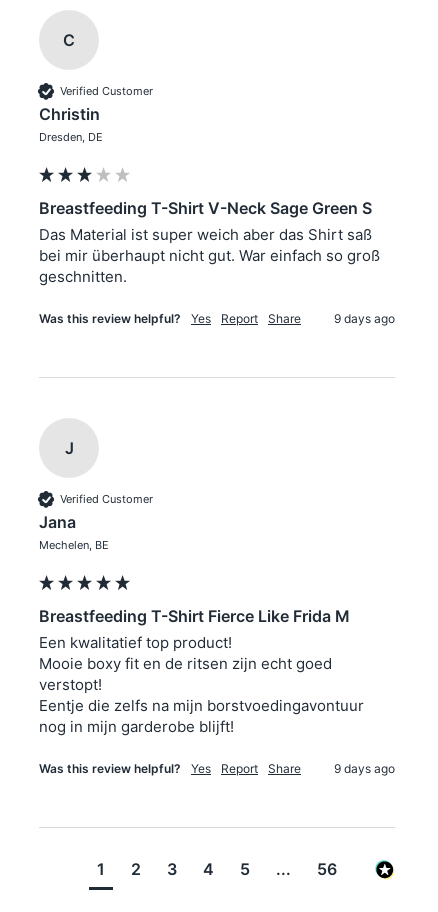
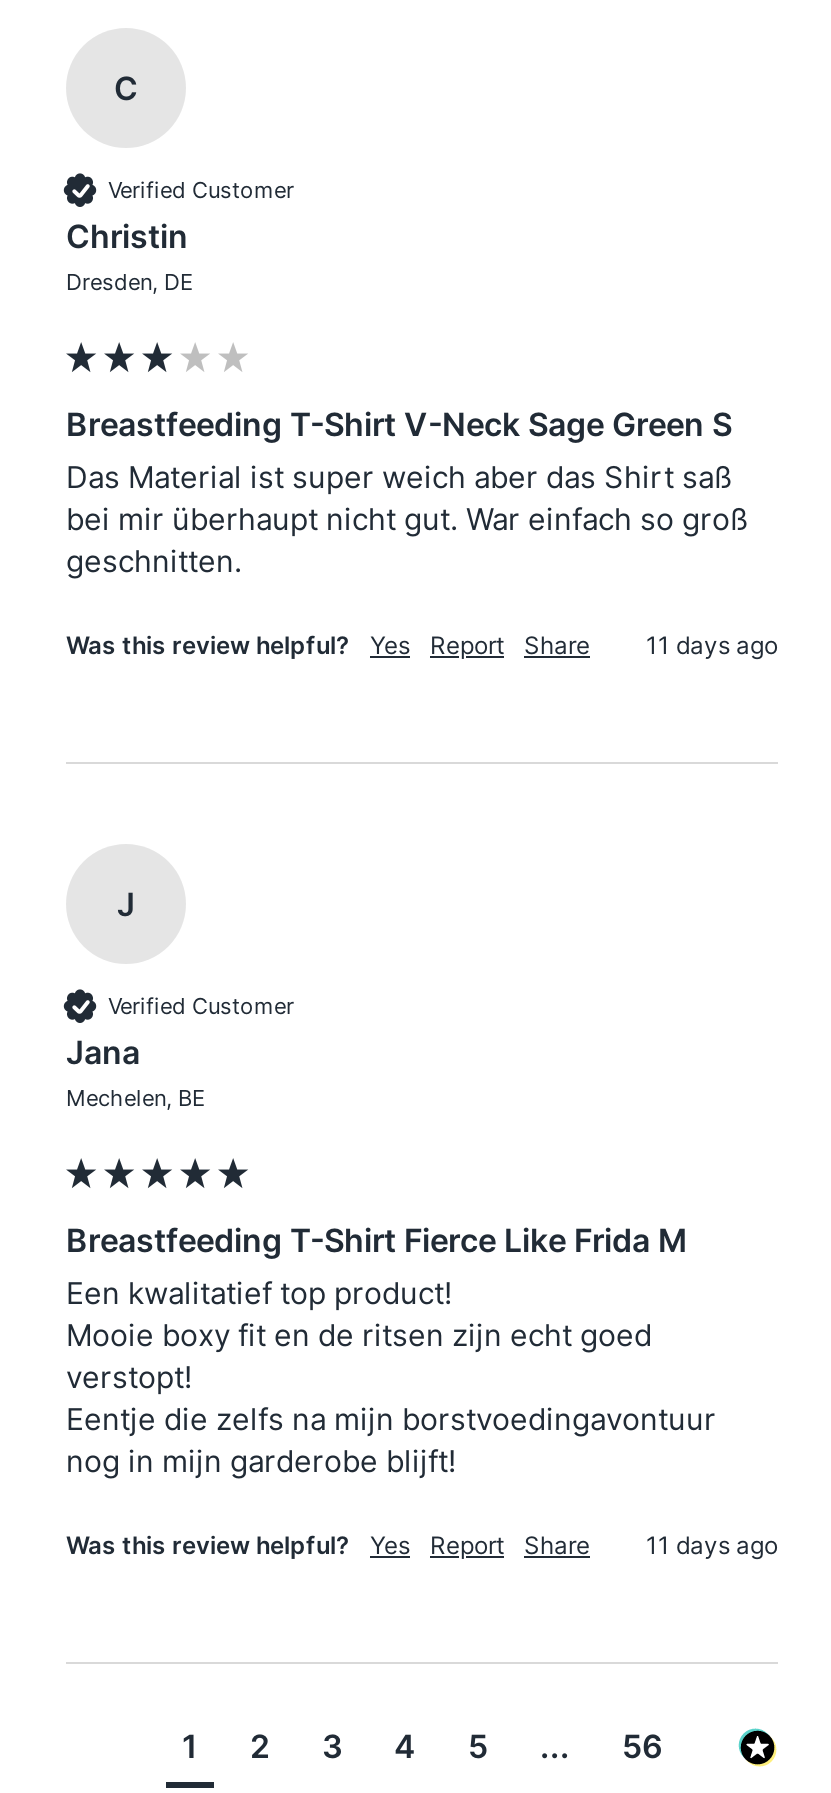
- 9 days ago
+ 11 days ago

- 9 days ago
+ 11 days ago
